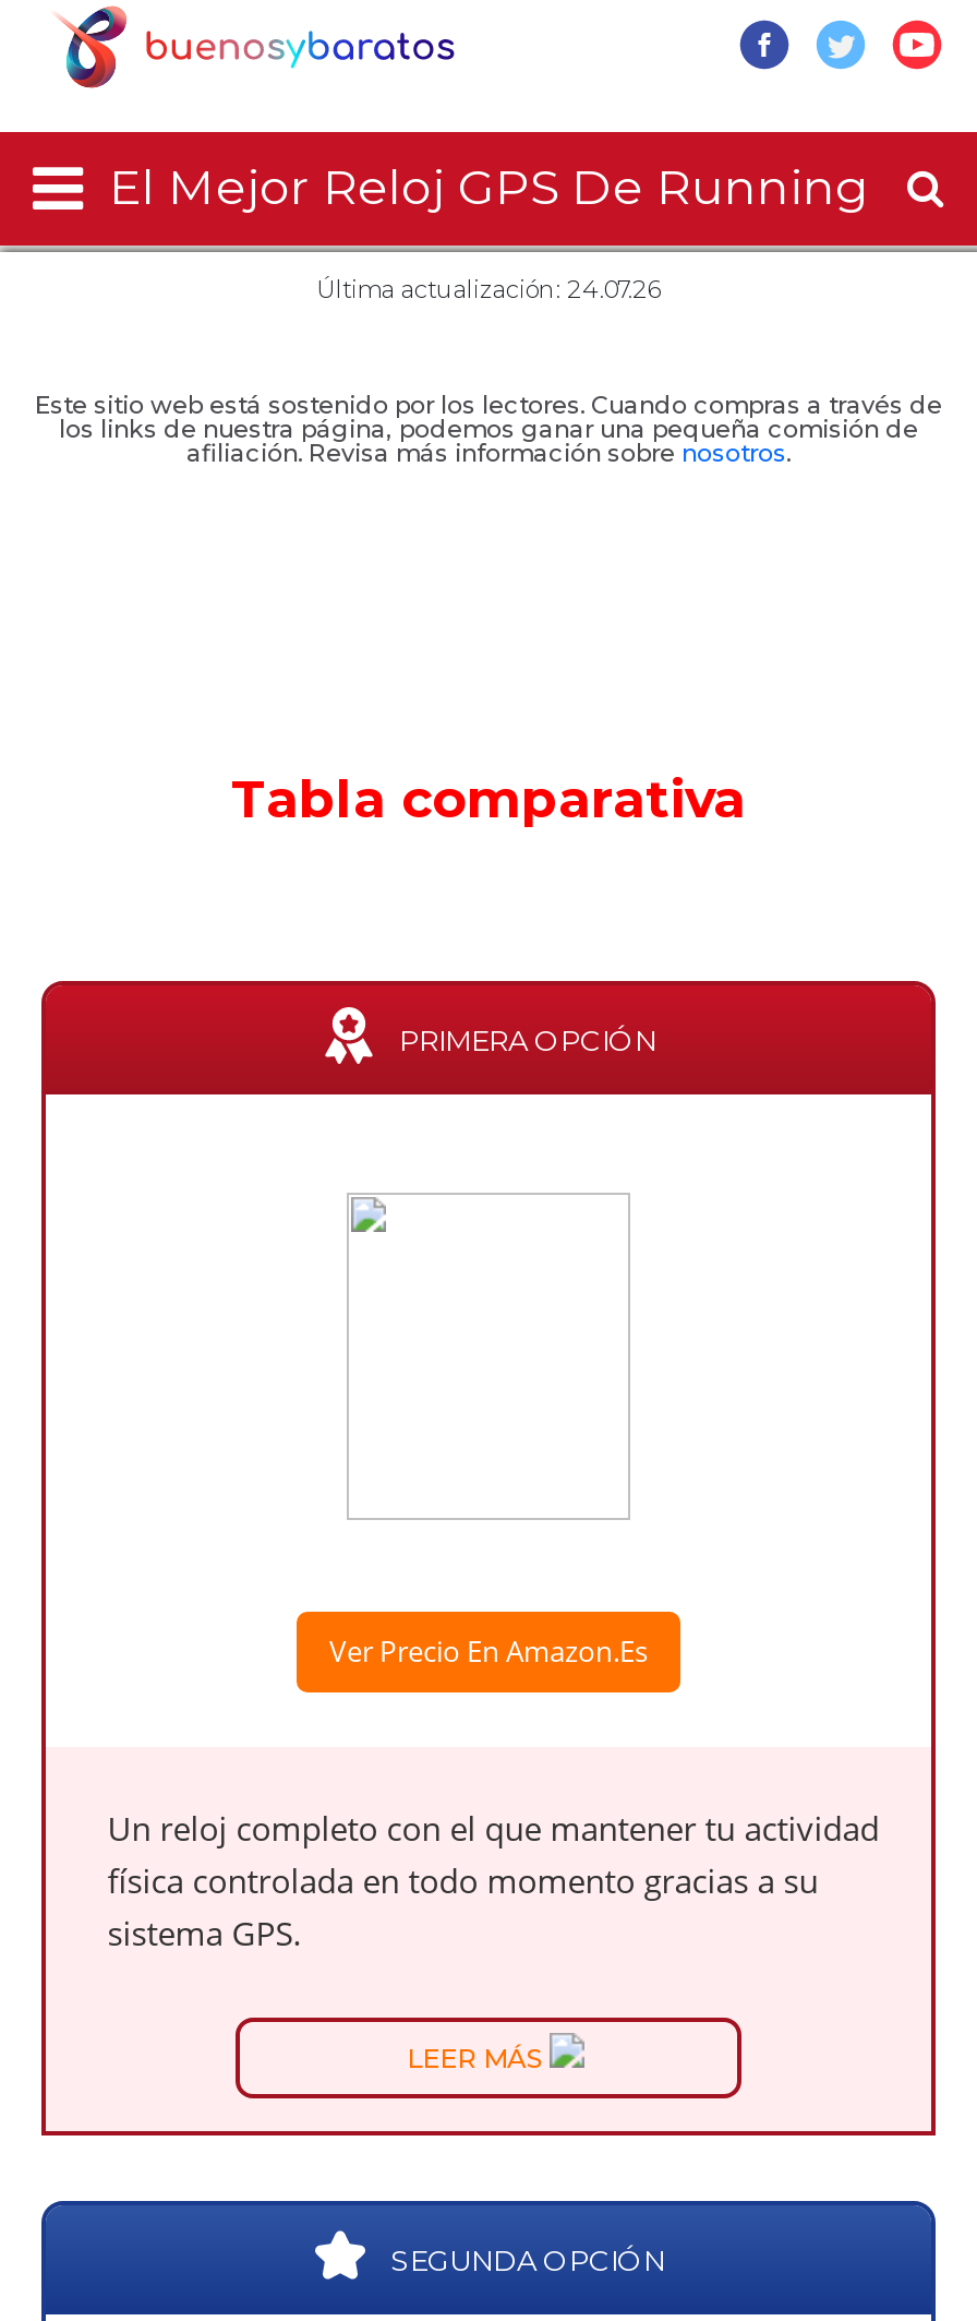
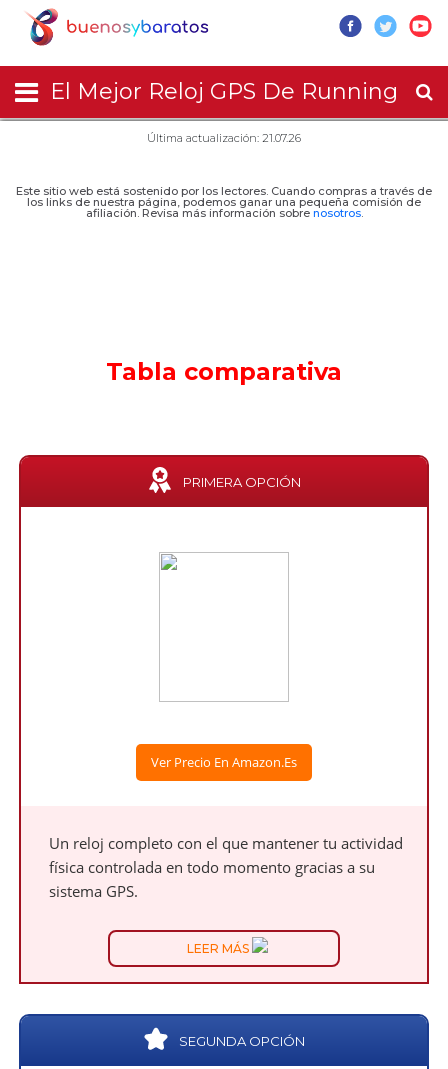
- Última actualización: 24.07.26
+ Última actualización: 21.07.26
